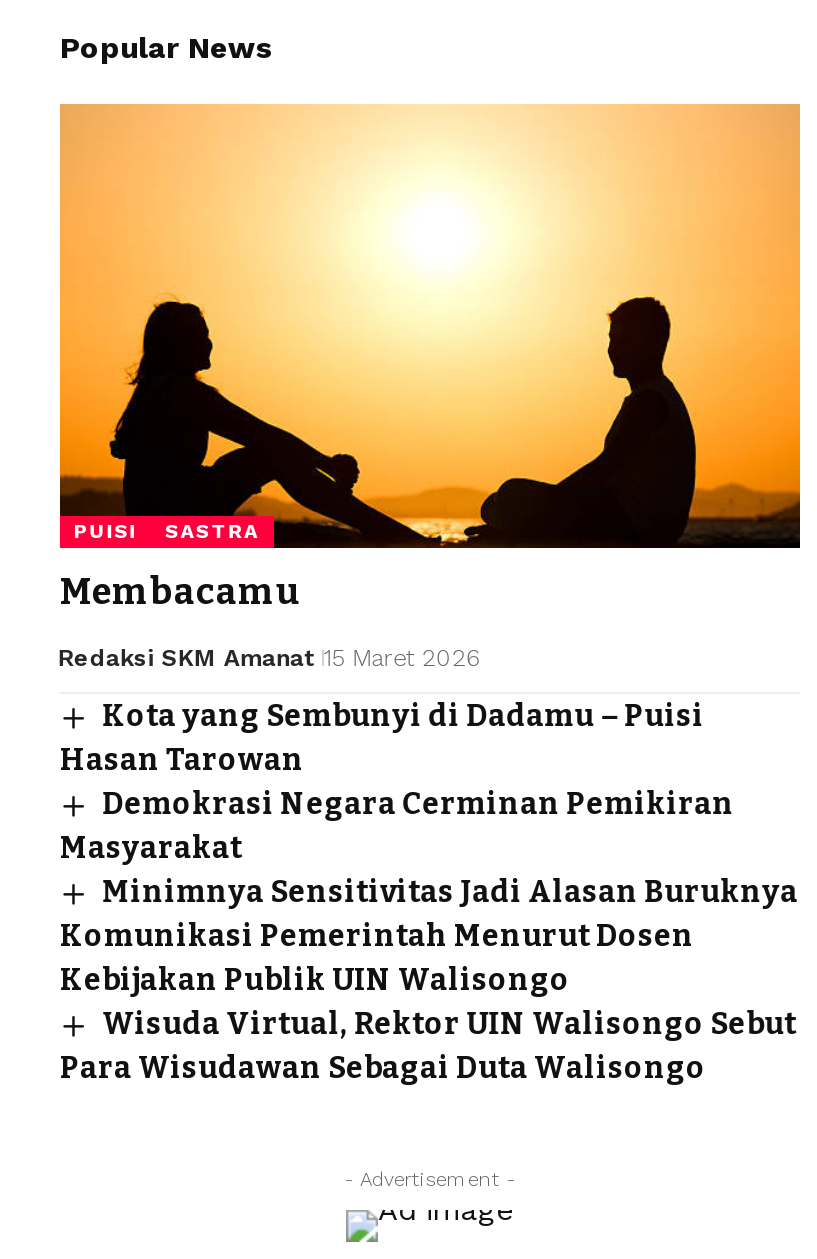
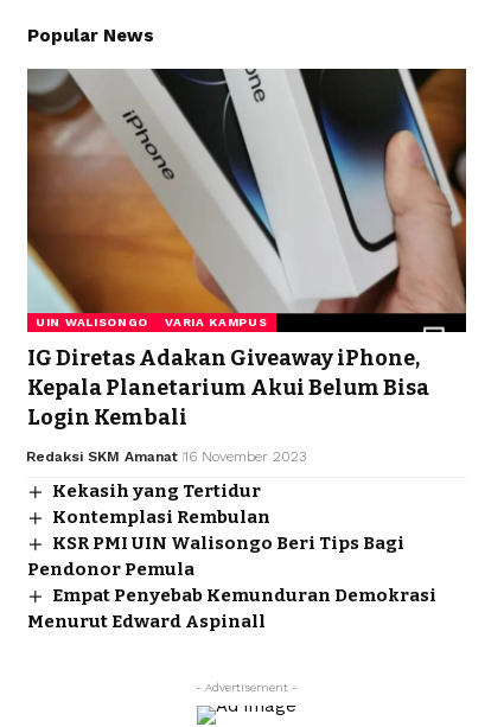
- [image]
- PUISI
- SASTRA
+ [image]
+ UIN WALISONGO
+ VARIA KAMPUS

- Membacamu
+ IG Diretas Adakan Giveaway iPhone,
+ Kepala Planetarium Akui Belum Bisa
+ Login Kembali

- Redaksi SKM Amanat 15 Maret 2026
+ Redaksi SKM Amanat 16 November 2023

- Kota yang Sembunyi di Dadamu – Puisi
- Hasan Tarowan
- Demokrasi Negara Cerminan Pemikiran
- Masyarakat
- Minimnya Sensitivitas Jadi Alasan Buruknya
- Komunikasi Pemerintah Menurut Dosen
- Kebijakan Publik UIN Walisongo
- Wisuda Virtual, Rektor UIN Walisongo Sebut
- Para Wisudawan Sebagai Duta Walisongo
+ Kekasih yang Tertidur
+ Kontemplasi Rembulan
+ KSR PMI UIN Walisongo Beri Tips Bagi
+ Pendonor Pemula
+ Empat Penyebab Kemunduran Demokrasi
+ Menurut Edward Aspinall
